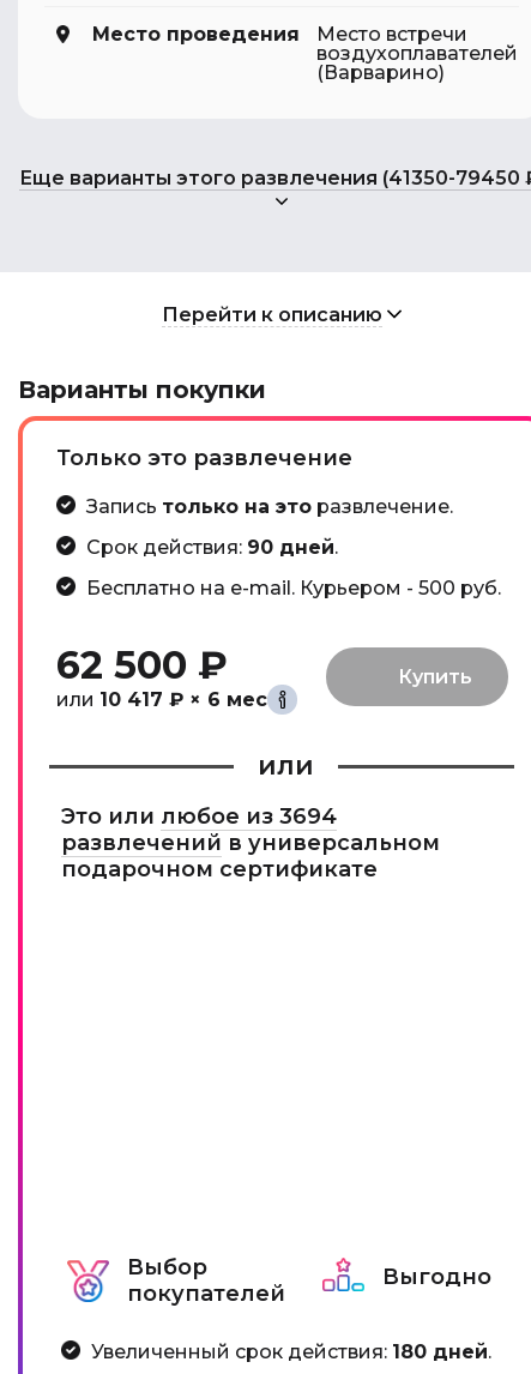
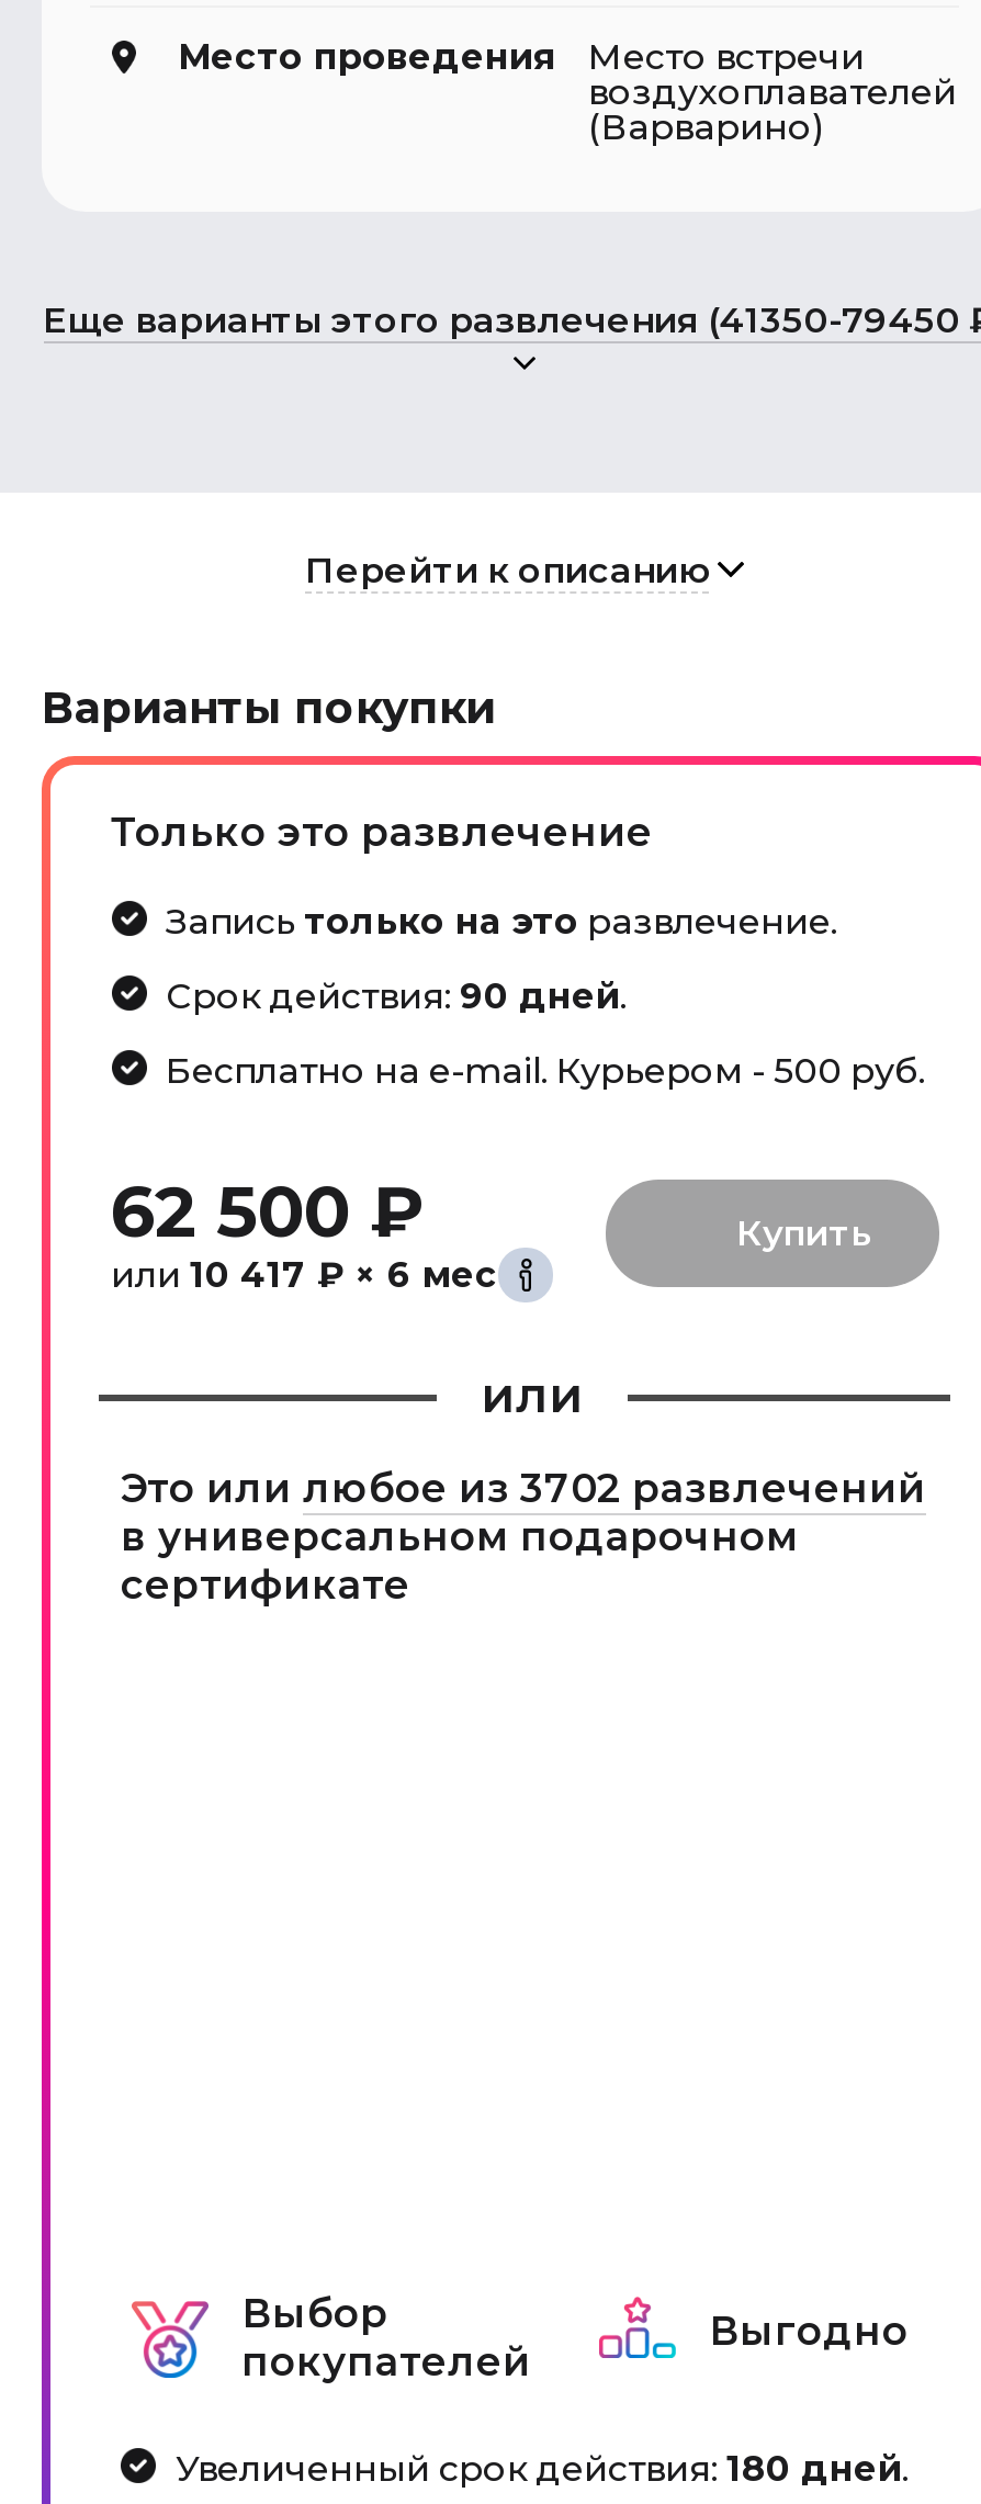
- Это или любое из 3694
- развлечений в универсальном
- подарочном сертификате
+ Это или любое из 3702 развлечений
+ в универсальном подарочном
+ сертификате
